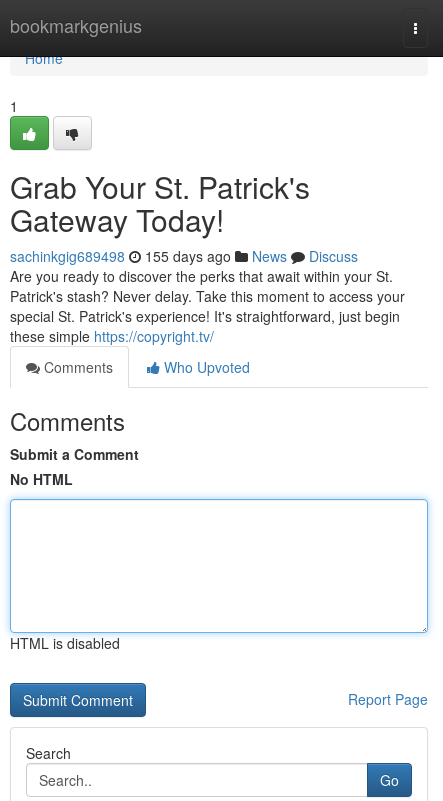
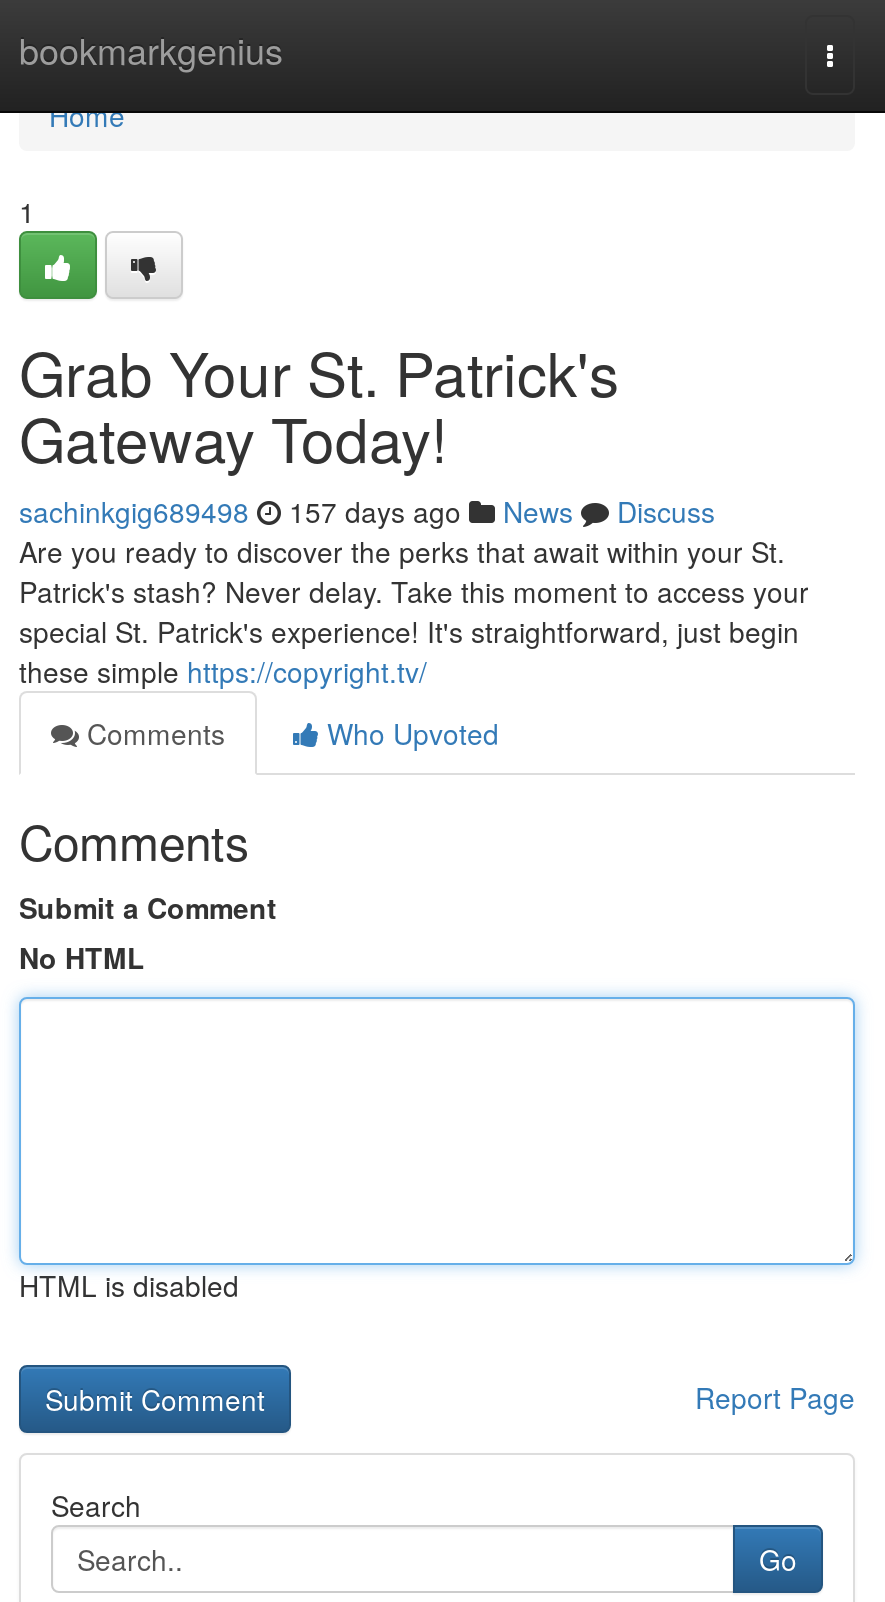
- sachinkgig689498 155 days ago News Discuss
+ sachinkgig689498 157 days ago News Discuss
